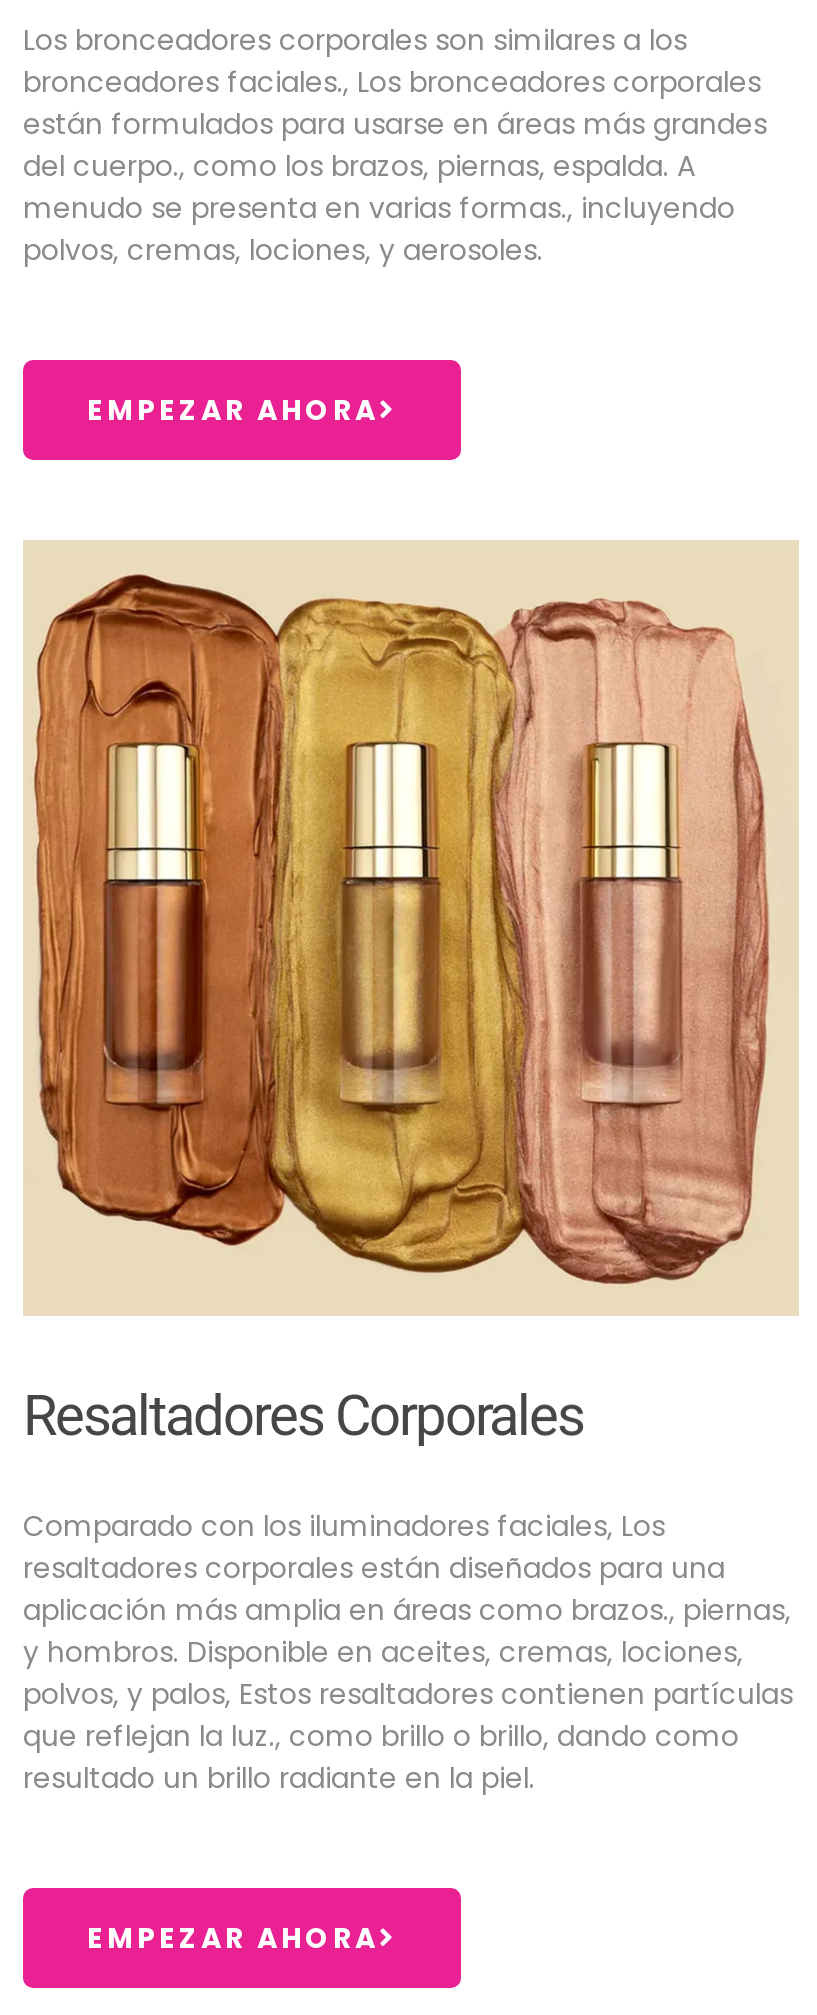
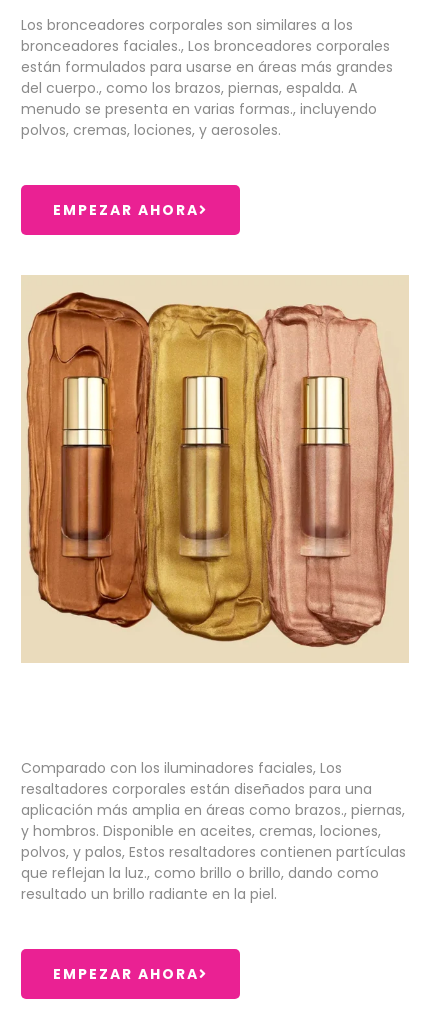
- Resaltadores Corporales
